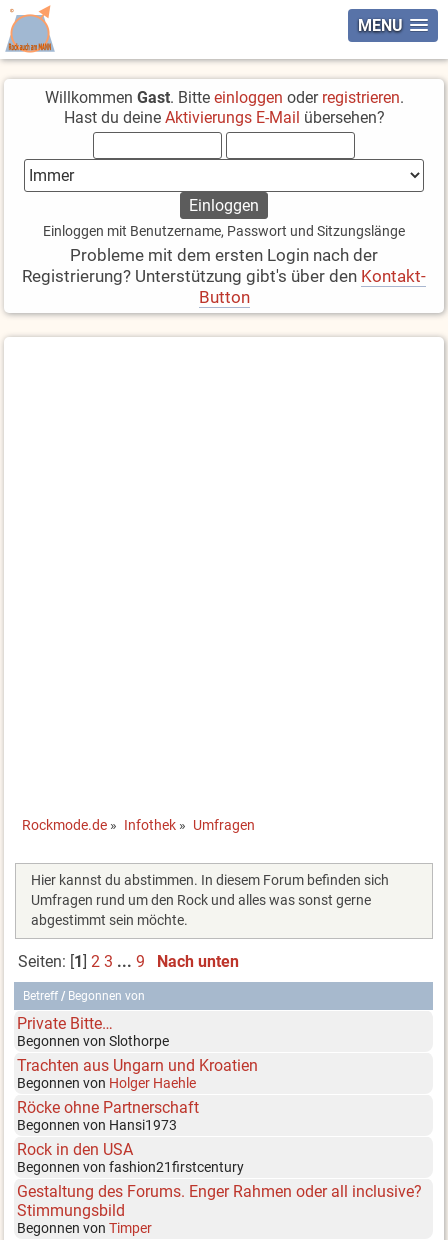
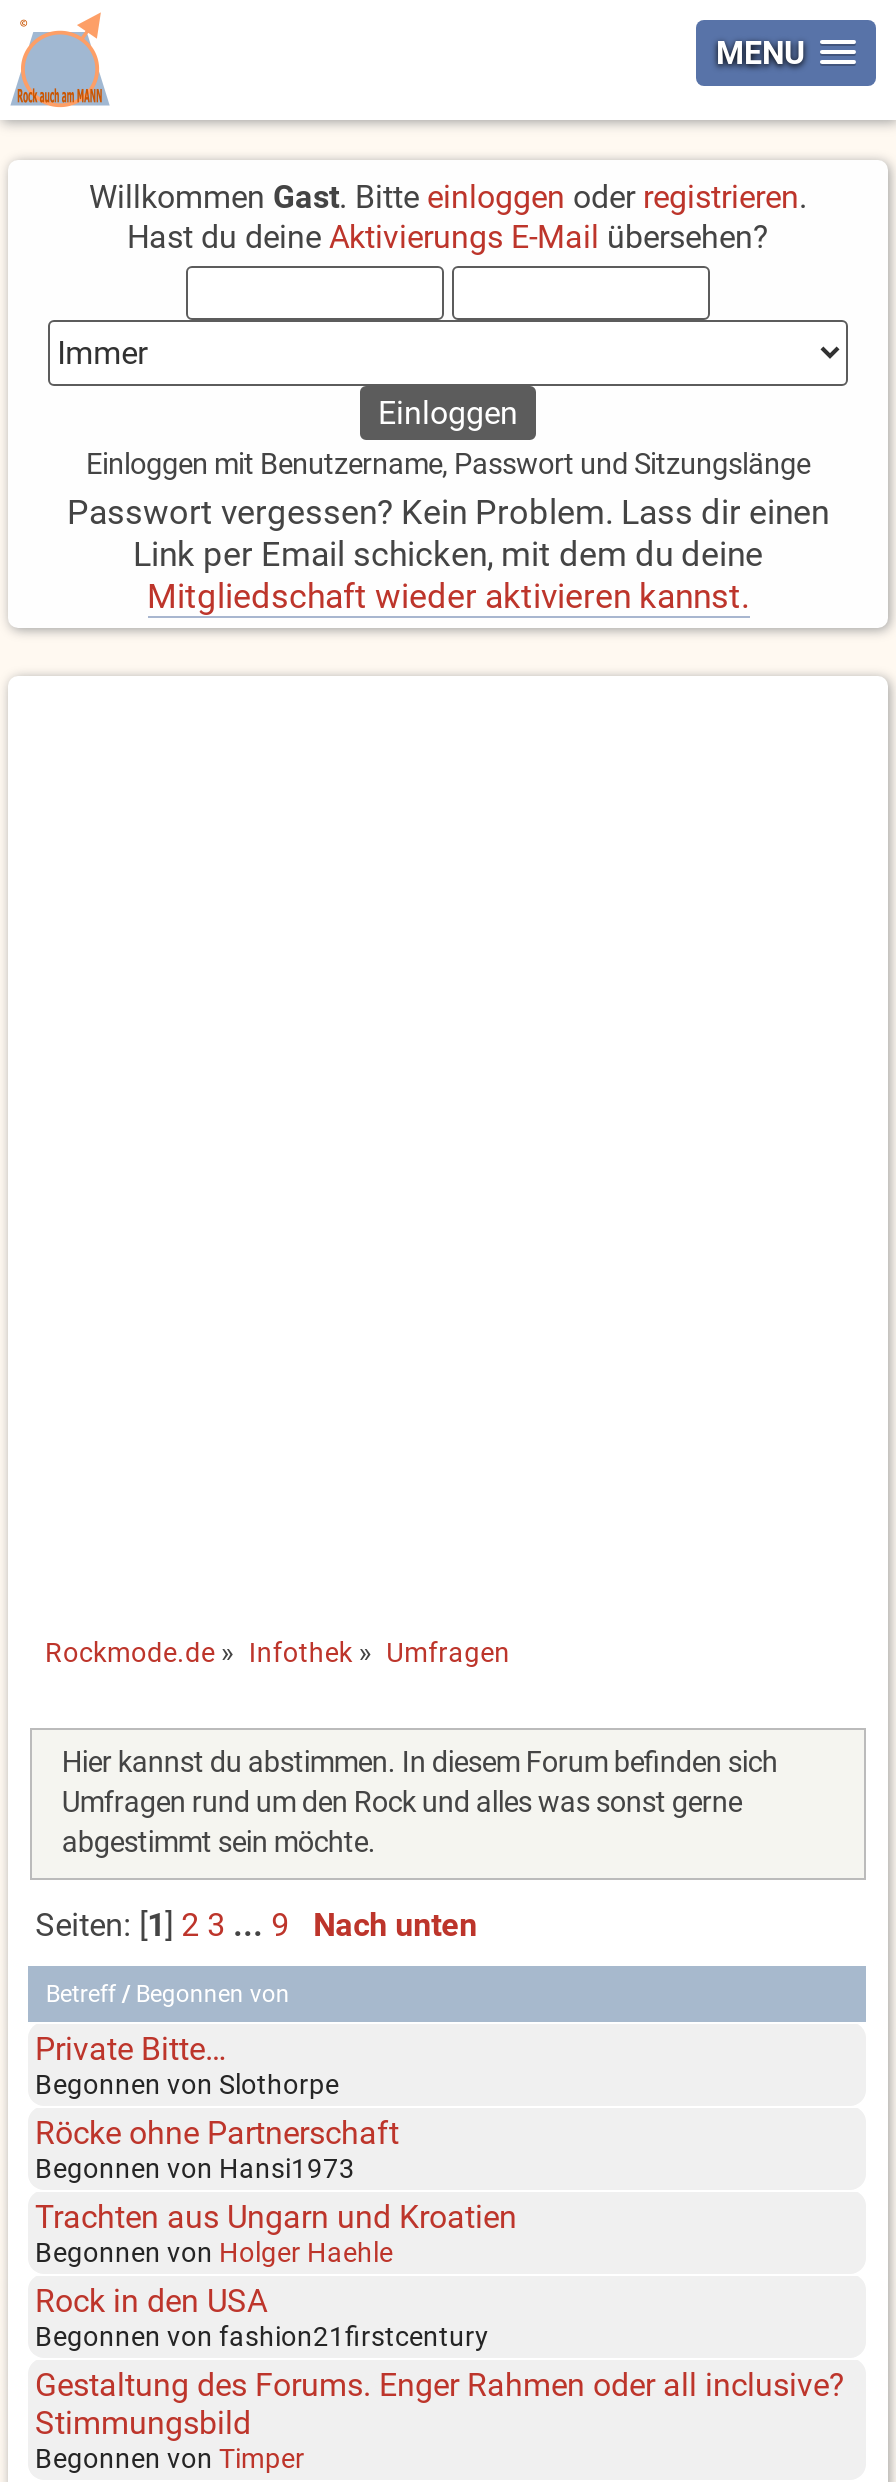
- Probleme mit dem ersten Login nach der
- Registrierung? Unterstützung gibt's über den Kontakt-
- Button
+ Passwort vergessen? Kein Problem. Lass dir einen
+ Link per Email schicken, mit dem du deine
+ Mitgliedschaft wieder aktivieren kannst.

moved down: Trachten aus Ungarn und Kroatien | Begonnen von Holger Haehle

moved up: Röcke ohne Partnerschaft | Begonnen von Hansi1973
